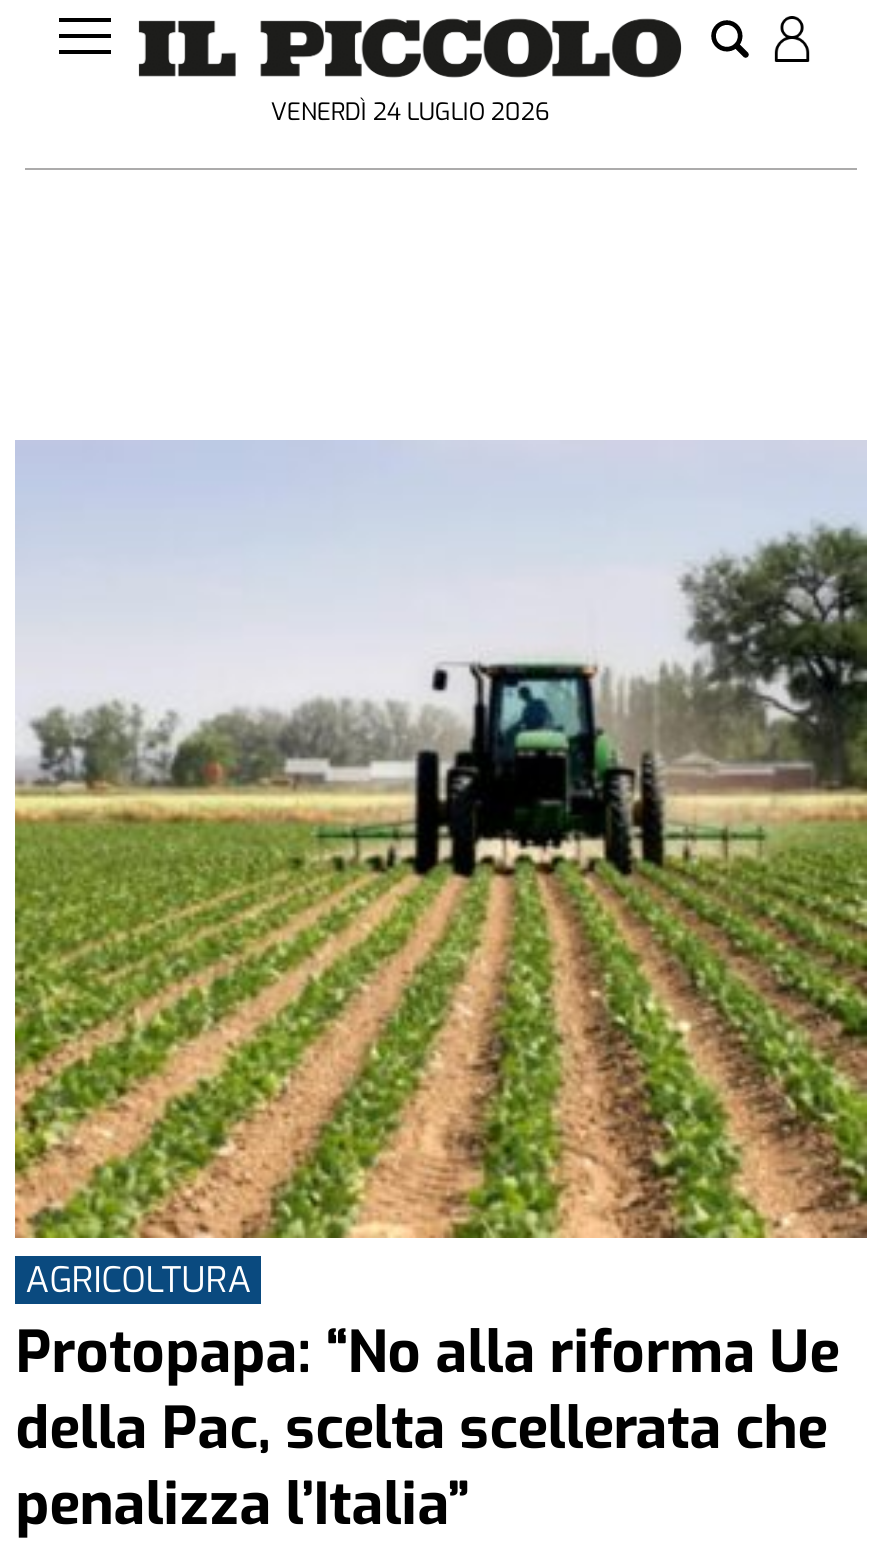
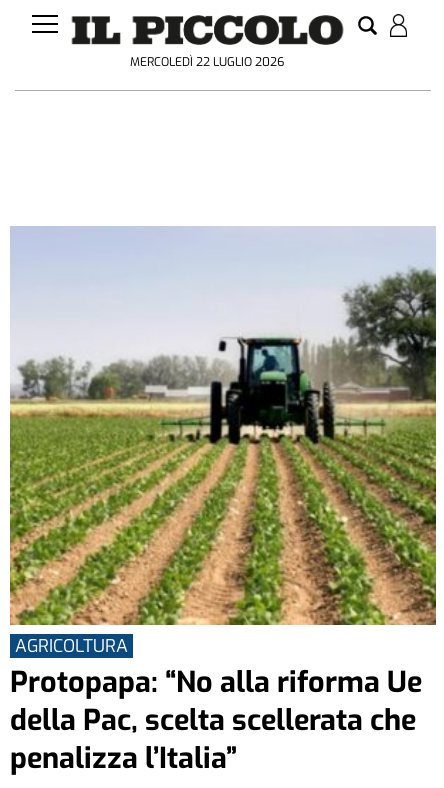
- VENERDÌ 24 LUGLIO 2026
+ MERCOLEDÌ 22 LUGLIO 2026
